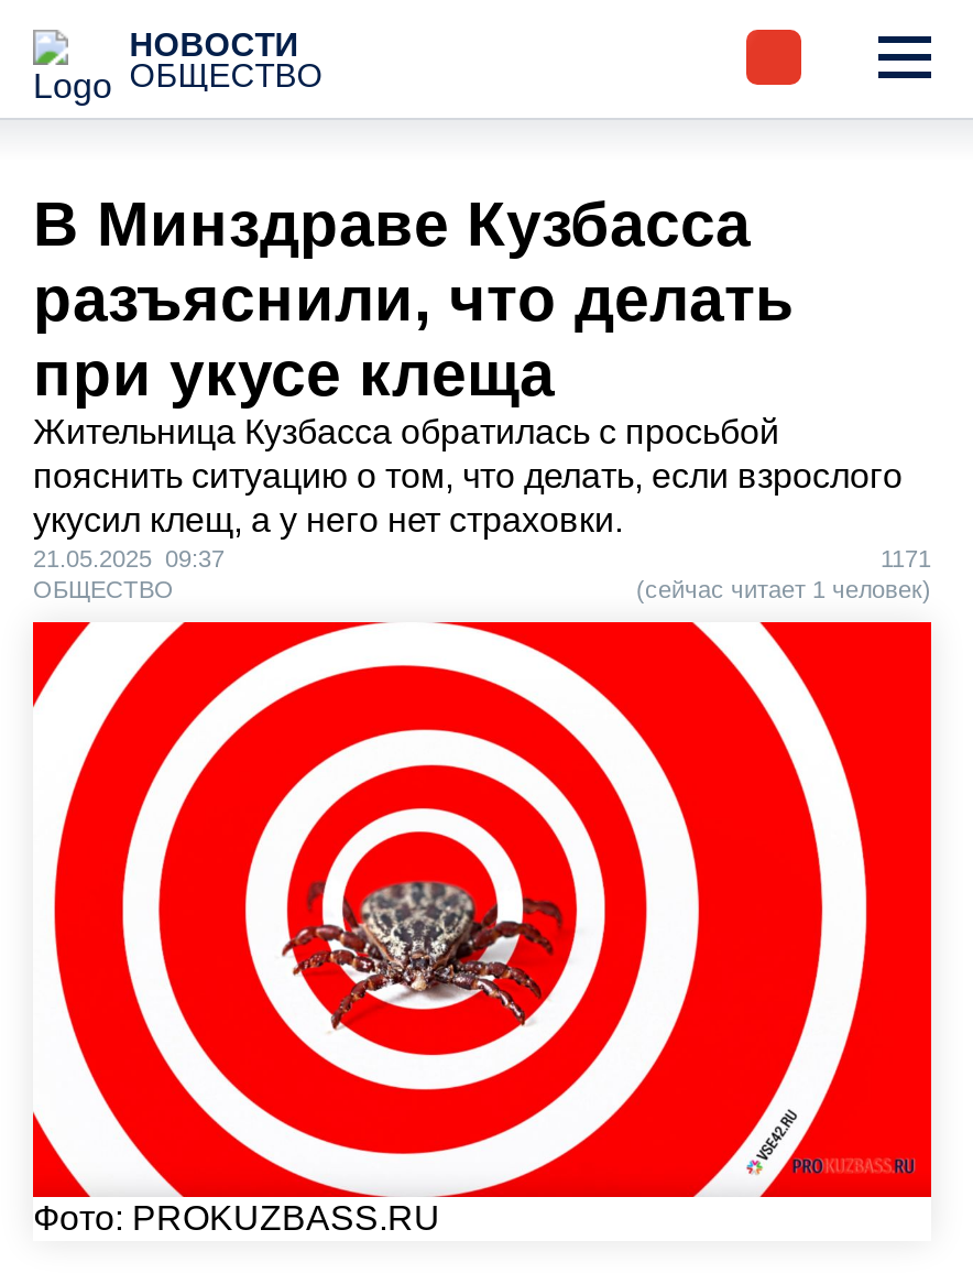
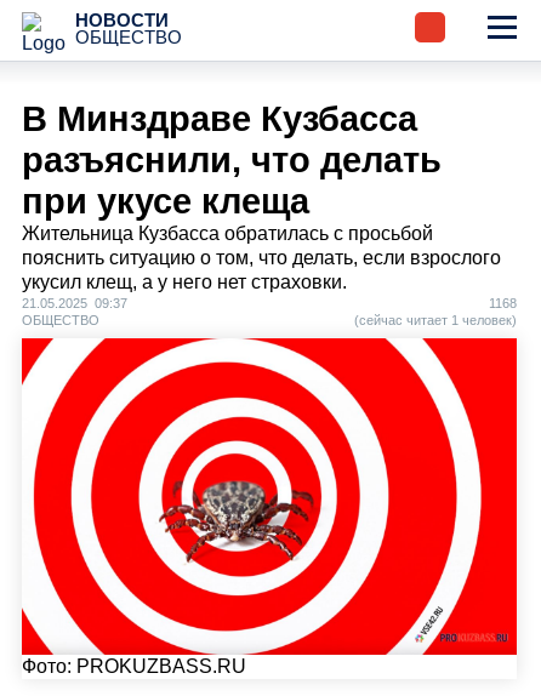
- 1171
+ 1168
